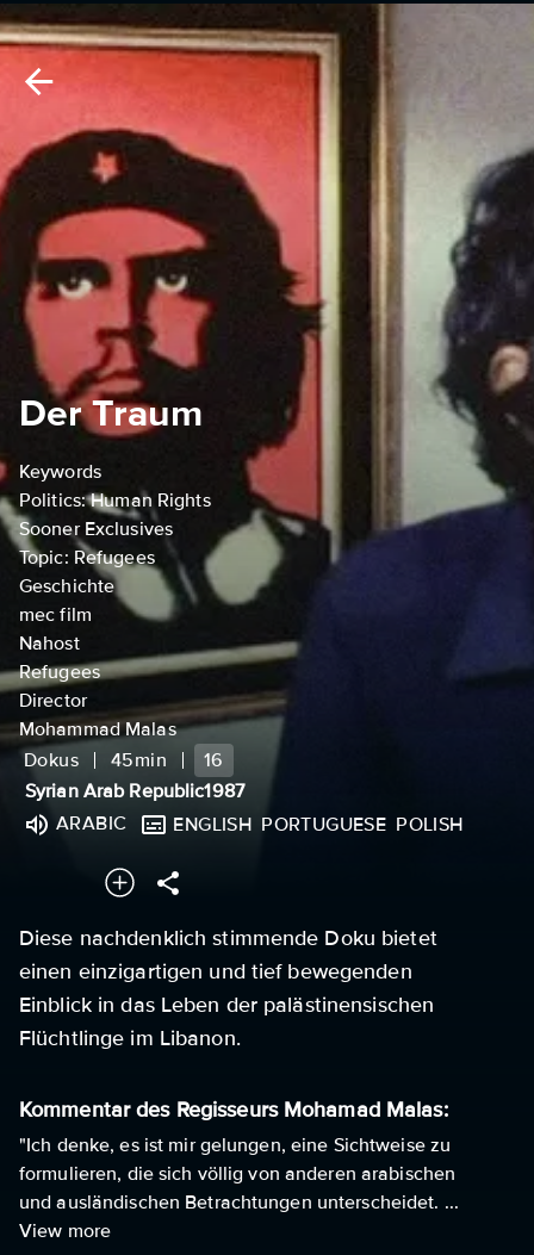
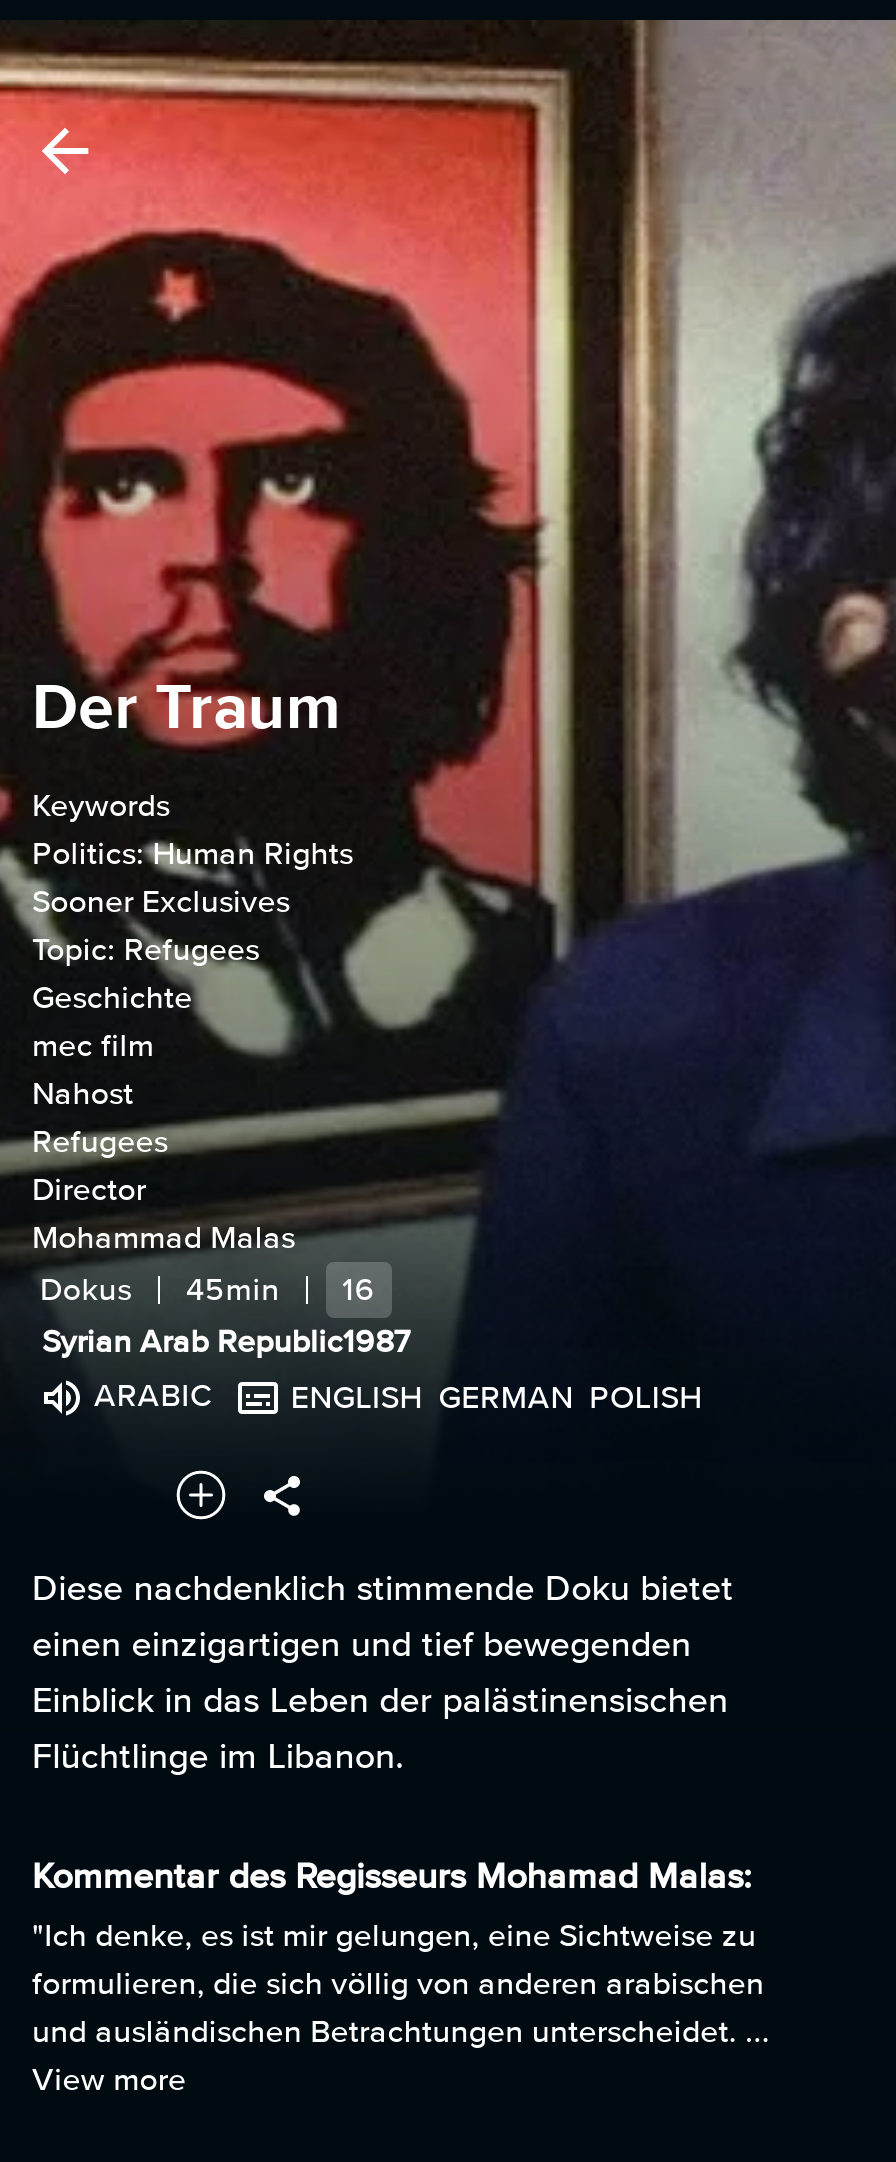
- ENGLISH PORTUGUESE POLISH
+ ENGLISH GERMAN POLISH
